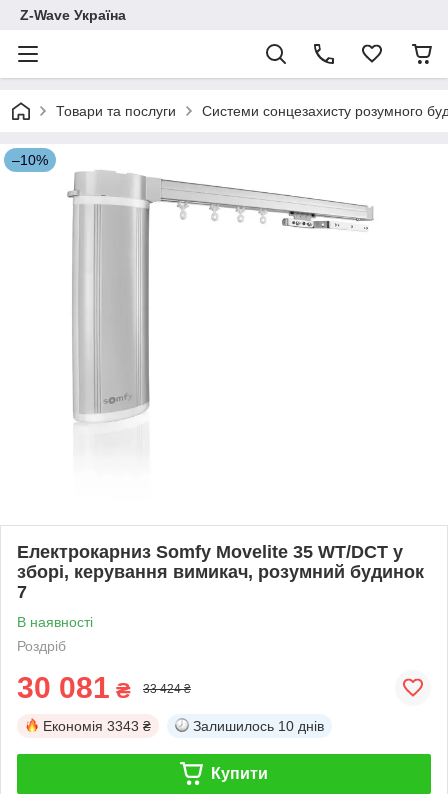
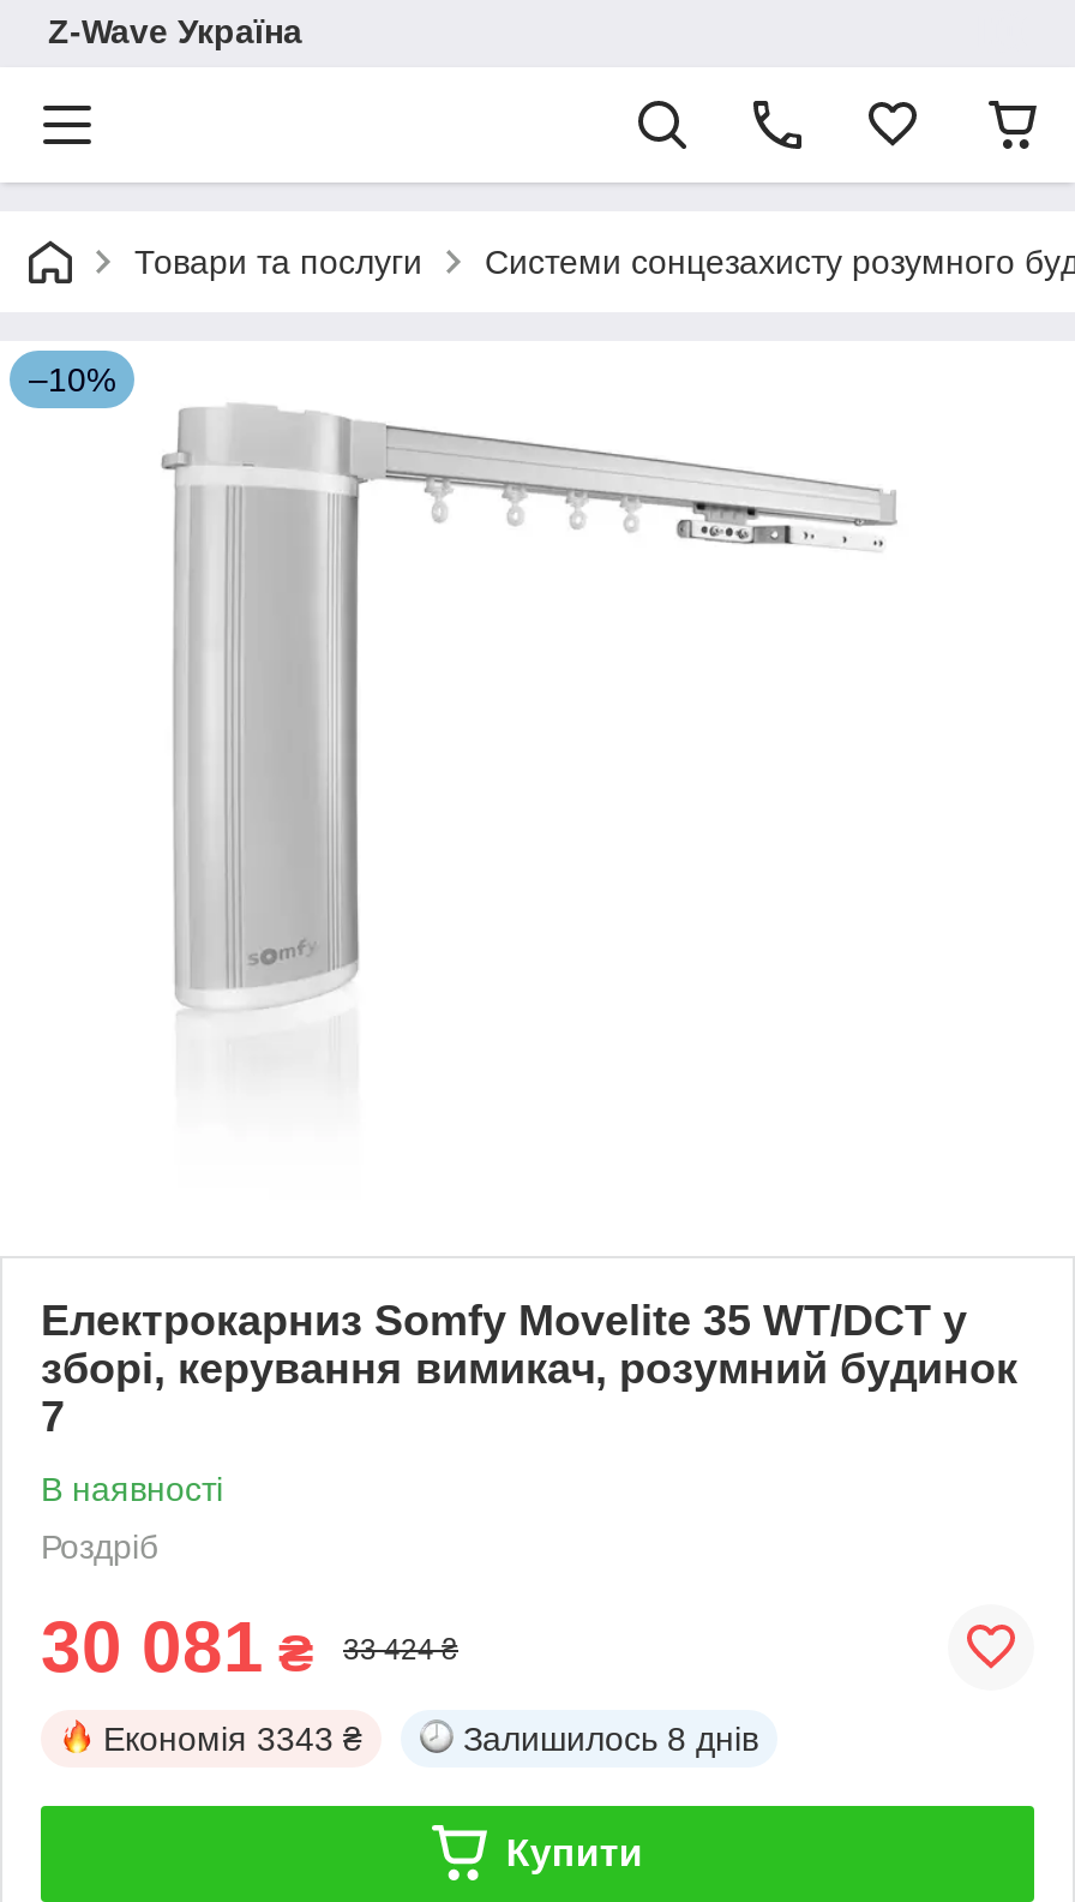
- Залишилось 10 днів
+ Залишилось 8 днів
